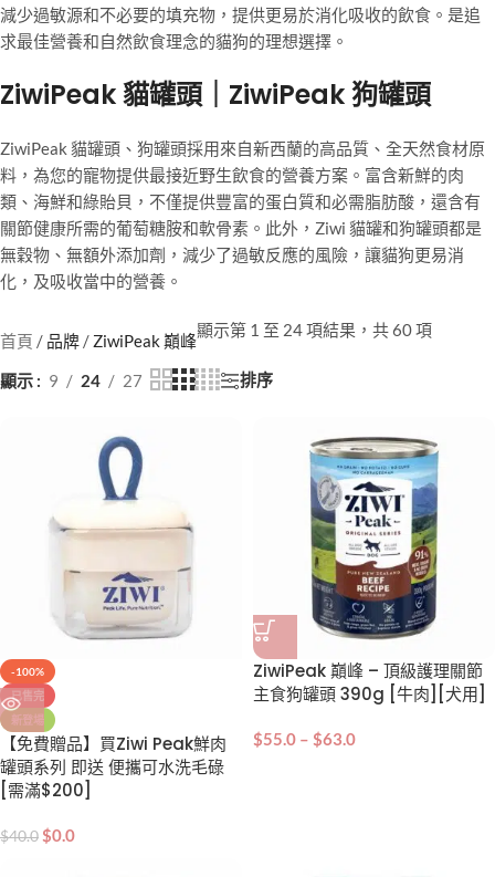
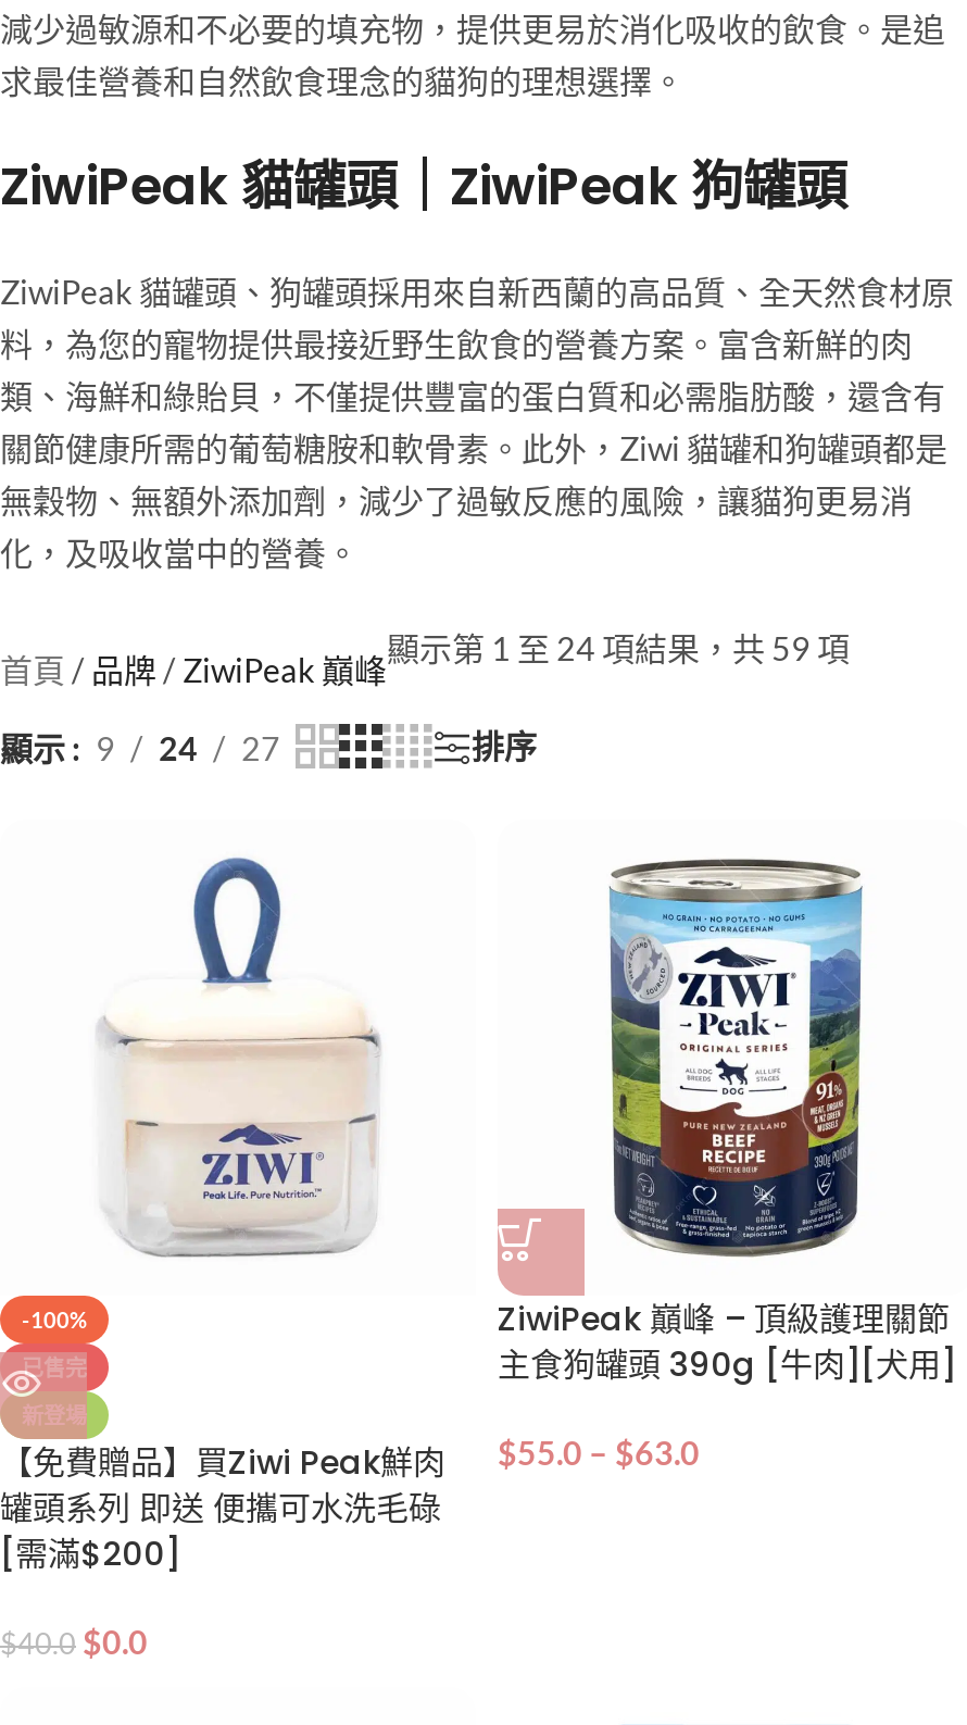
- 顯示第 1 至 24 項結果，共 60 項
+ 顯示第 1 至 24 項結果，共 59 項
